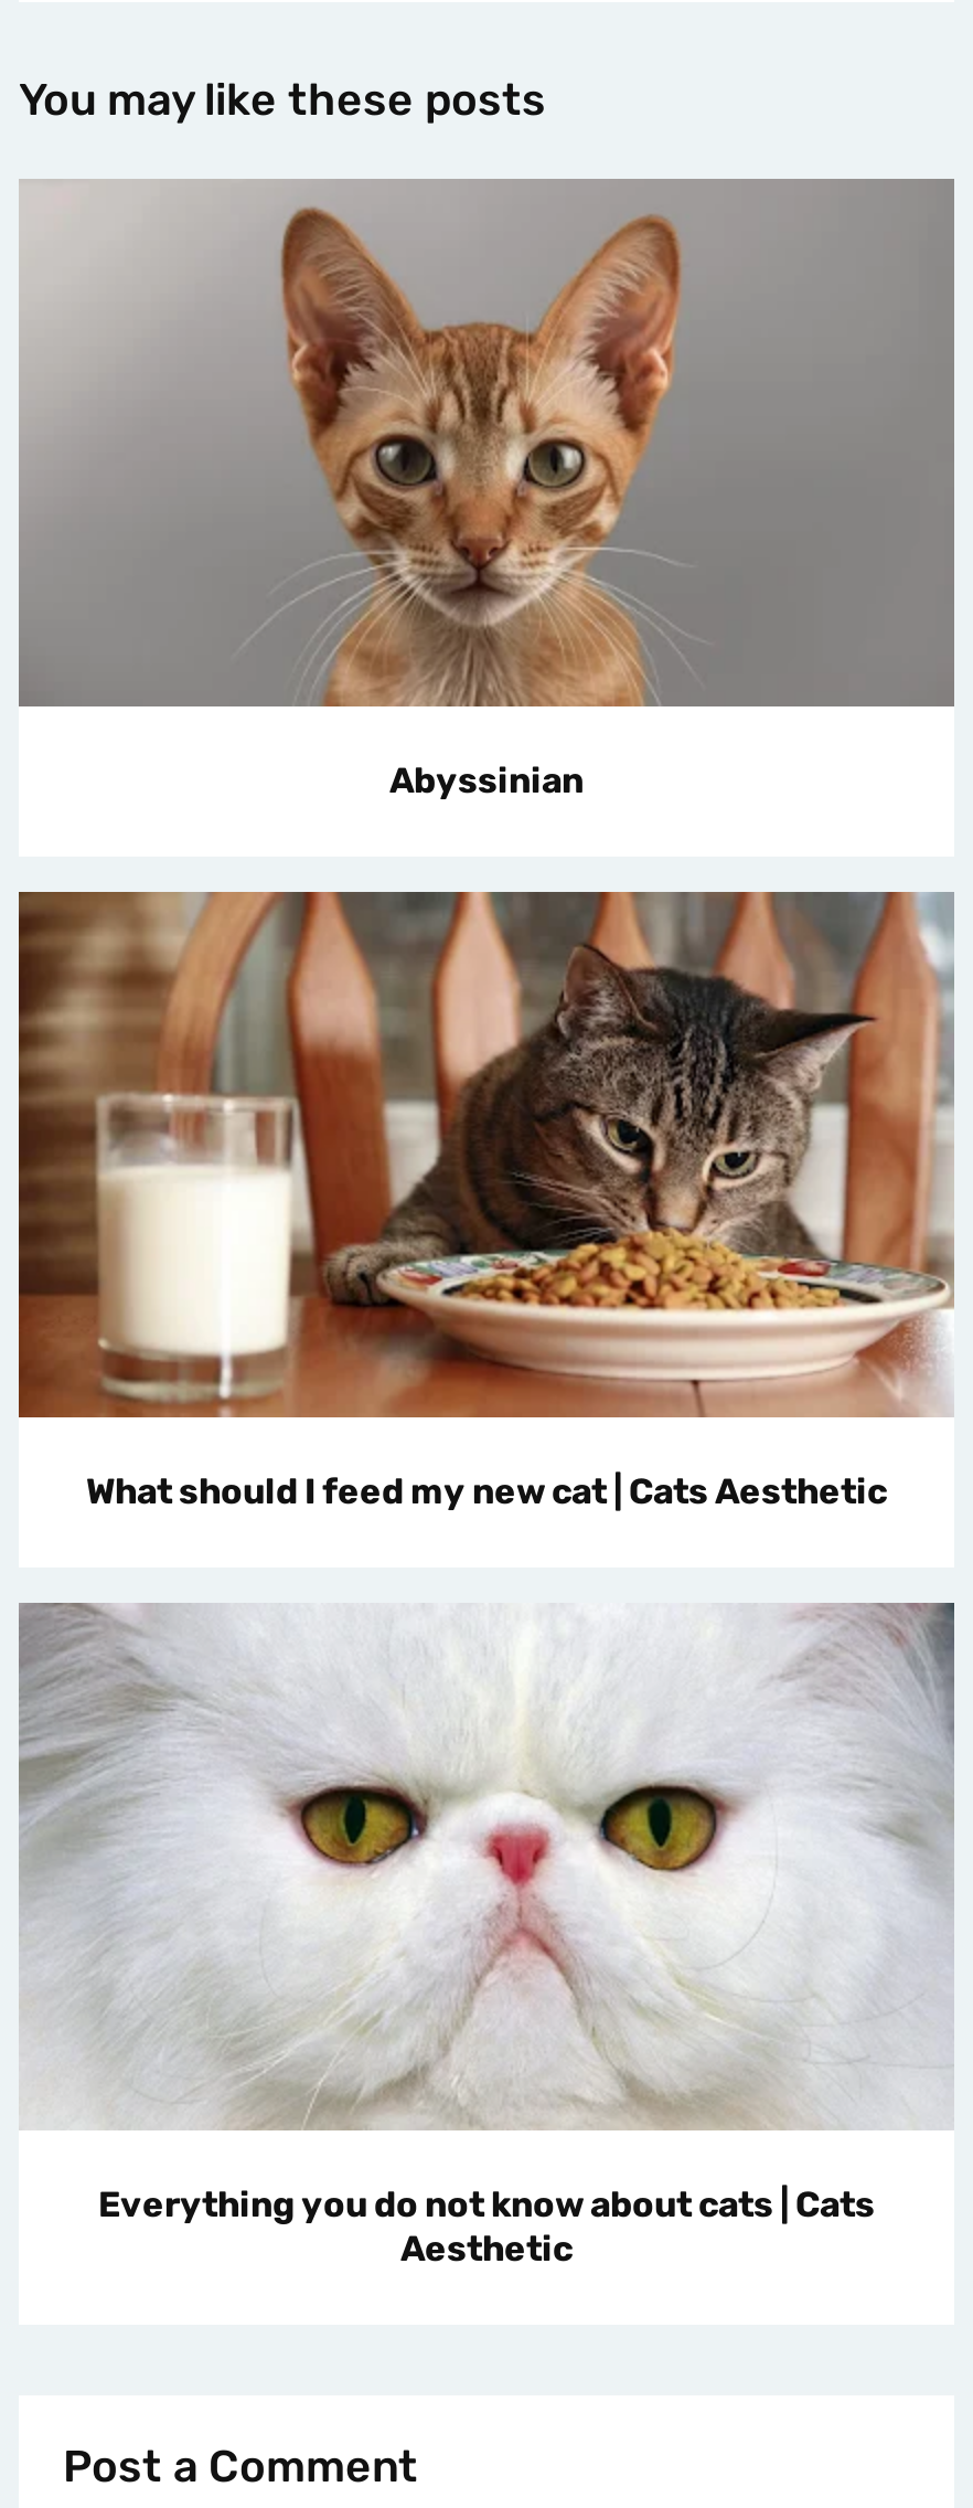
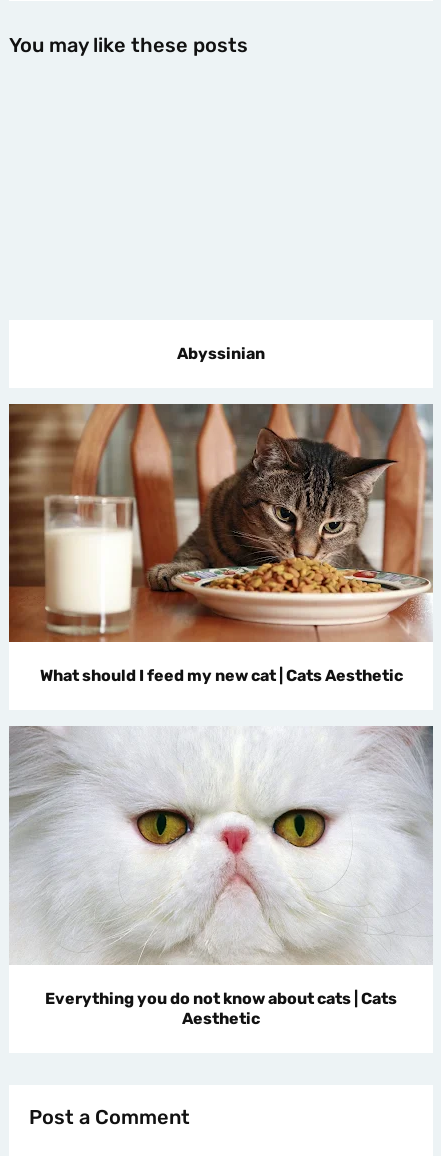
- [image]
